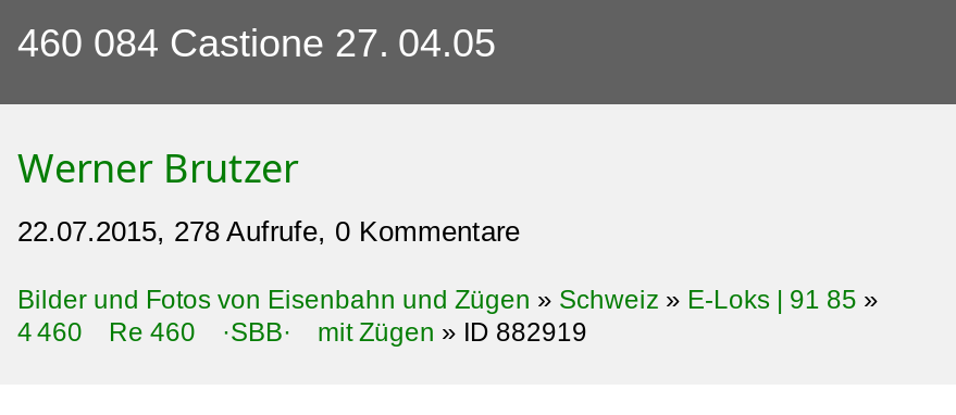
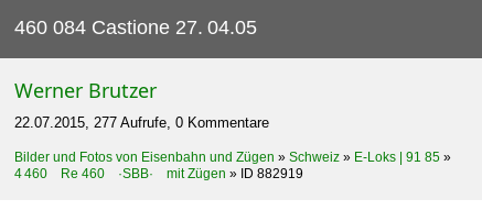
- 22.07.2015, 278 Aufrufe, 0 Kommentare
+ 22.07.2015, 277 Aufrufe, 0 Kommentare
